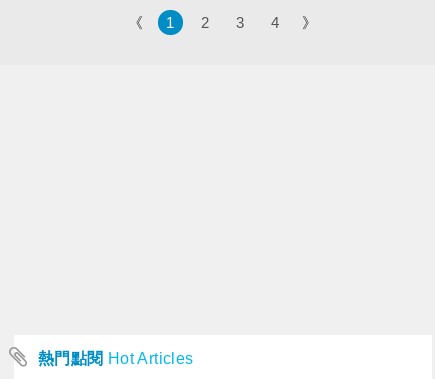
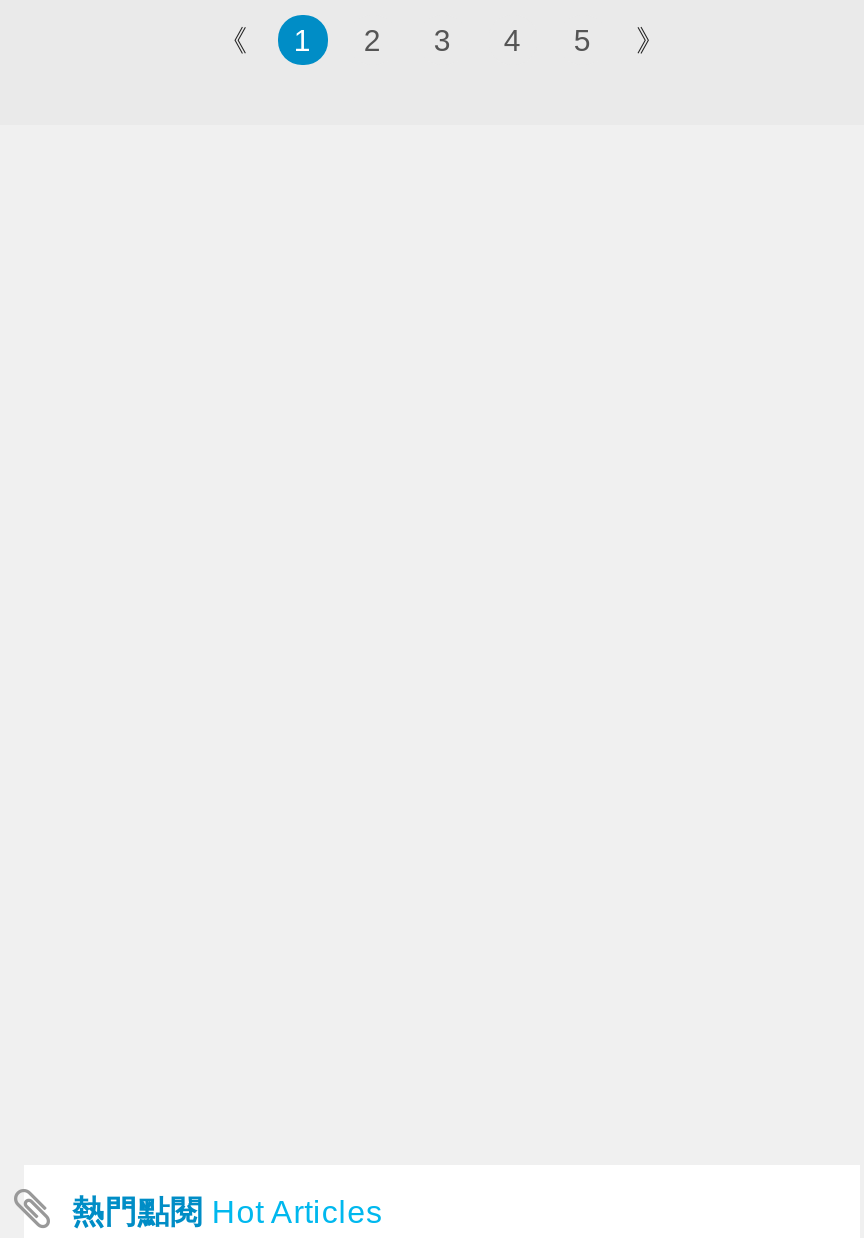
+ 5
